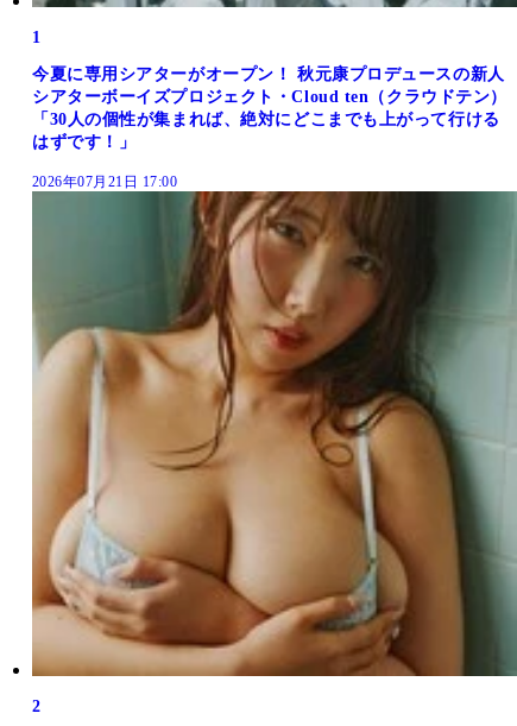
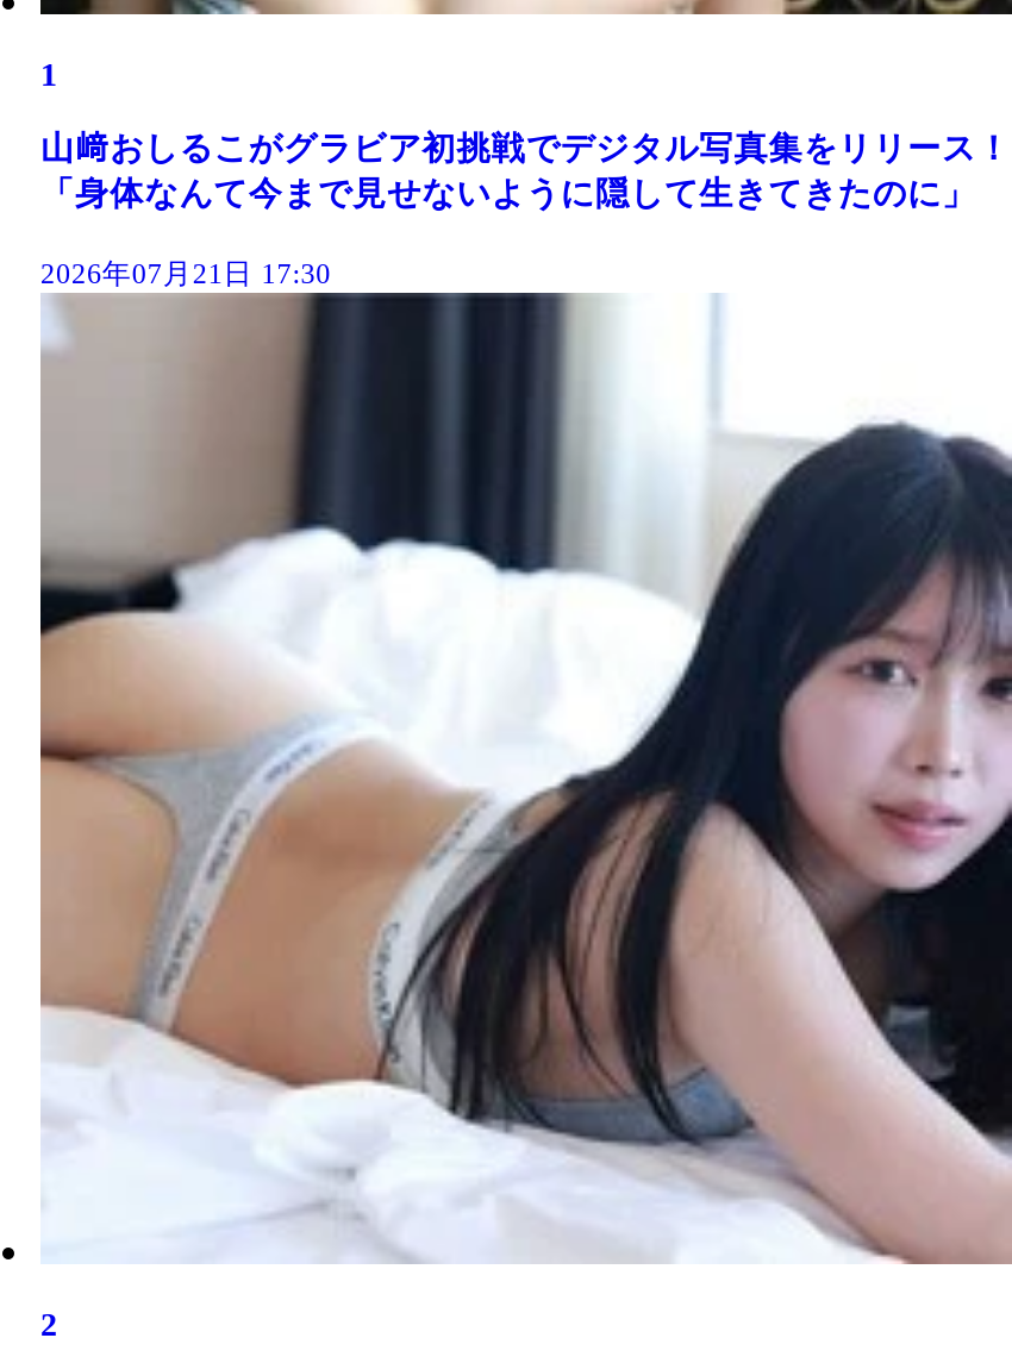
- 今夏に専用シアターがオープン！ 秋元康プロデュースの新人
- シアターボーイズプロジェクト・Cloud ten（クラウドテン）
- 「30人の個性が集まれば、絶対にどこまでも上がって行ける
- はずです！」
+ 山﨑おしるこがグラビア初挑戦でデジタル写真集をリリース！
+ 「身体なんて今まで見せないように隠して生きてきたのに」

- 2026年07月21日 17:00
+ 2026年07月21日 17:30

- [image]
+ [image]
